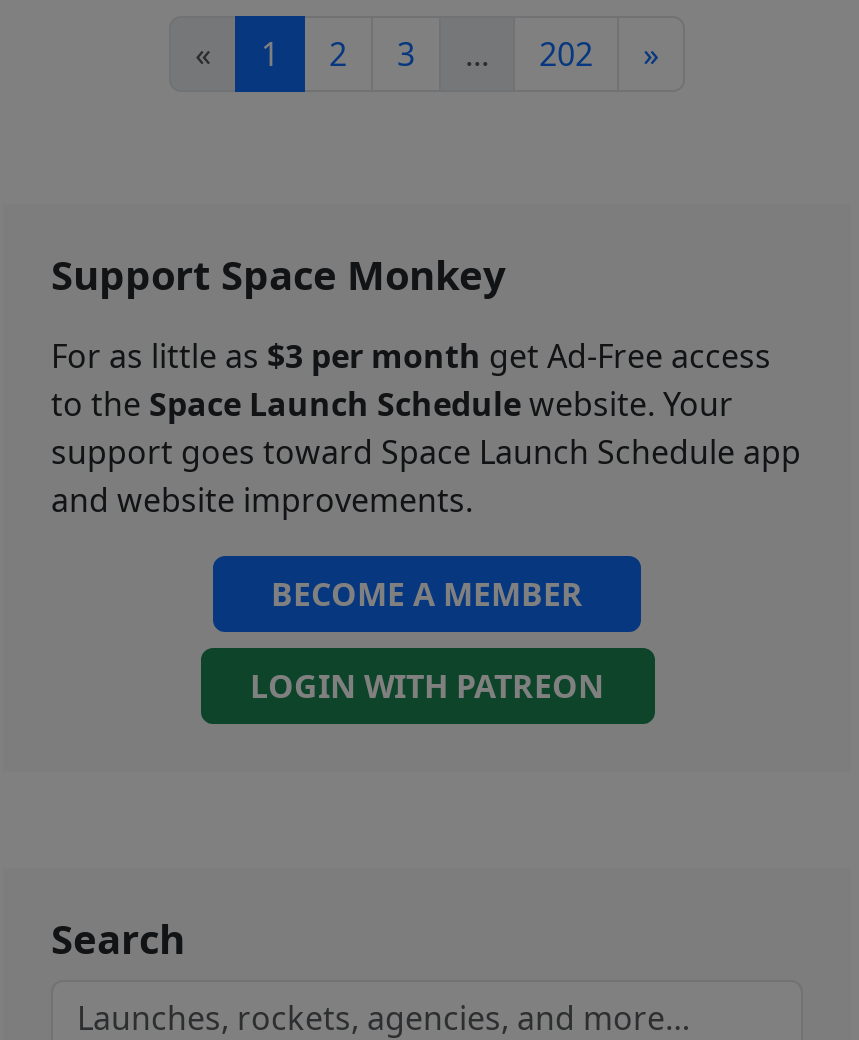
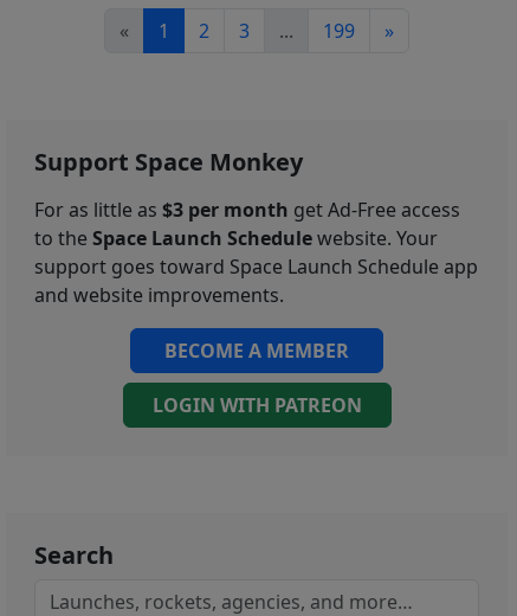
- 202
+ 199
